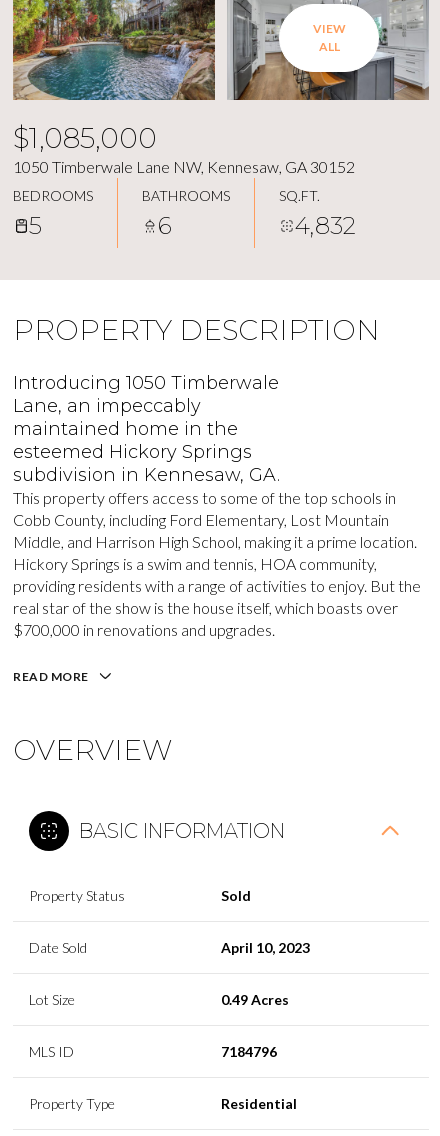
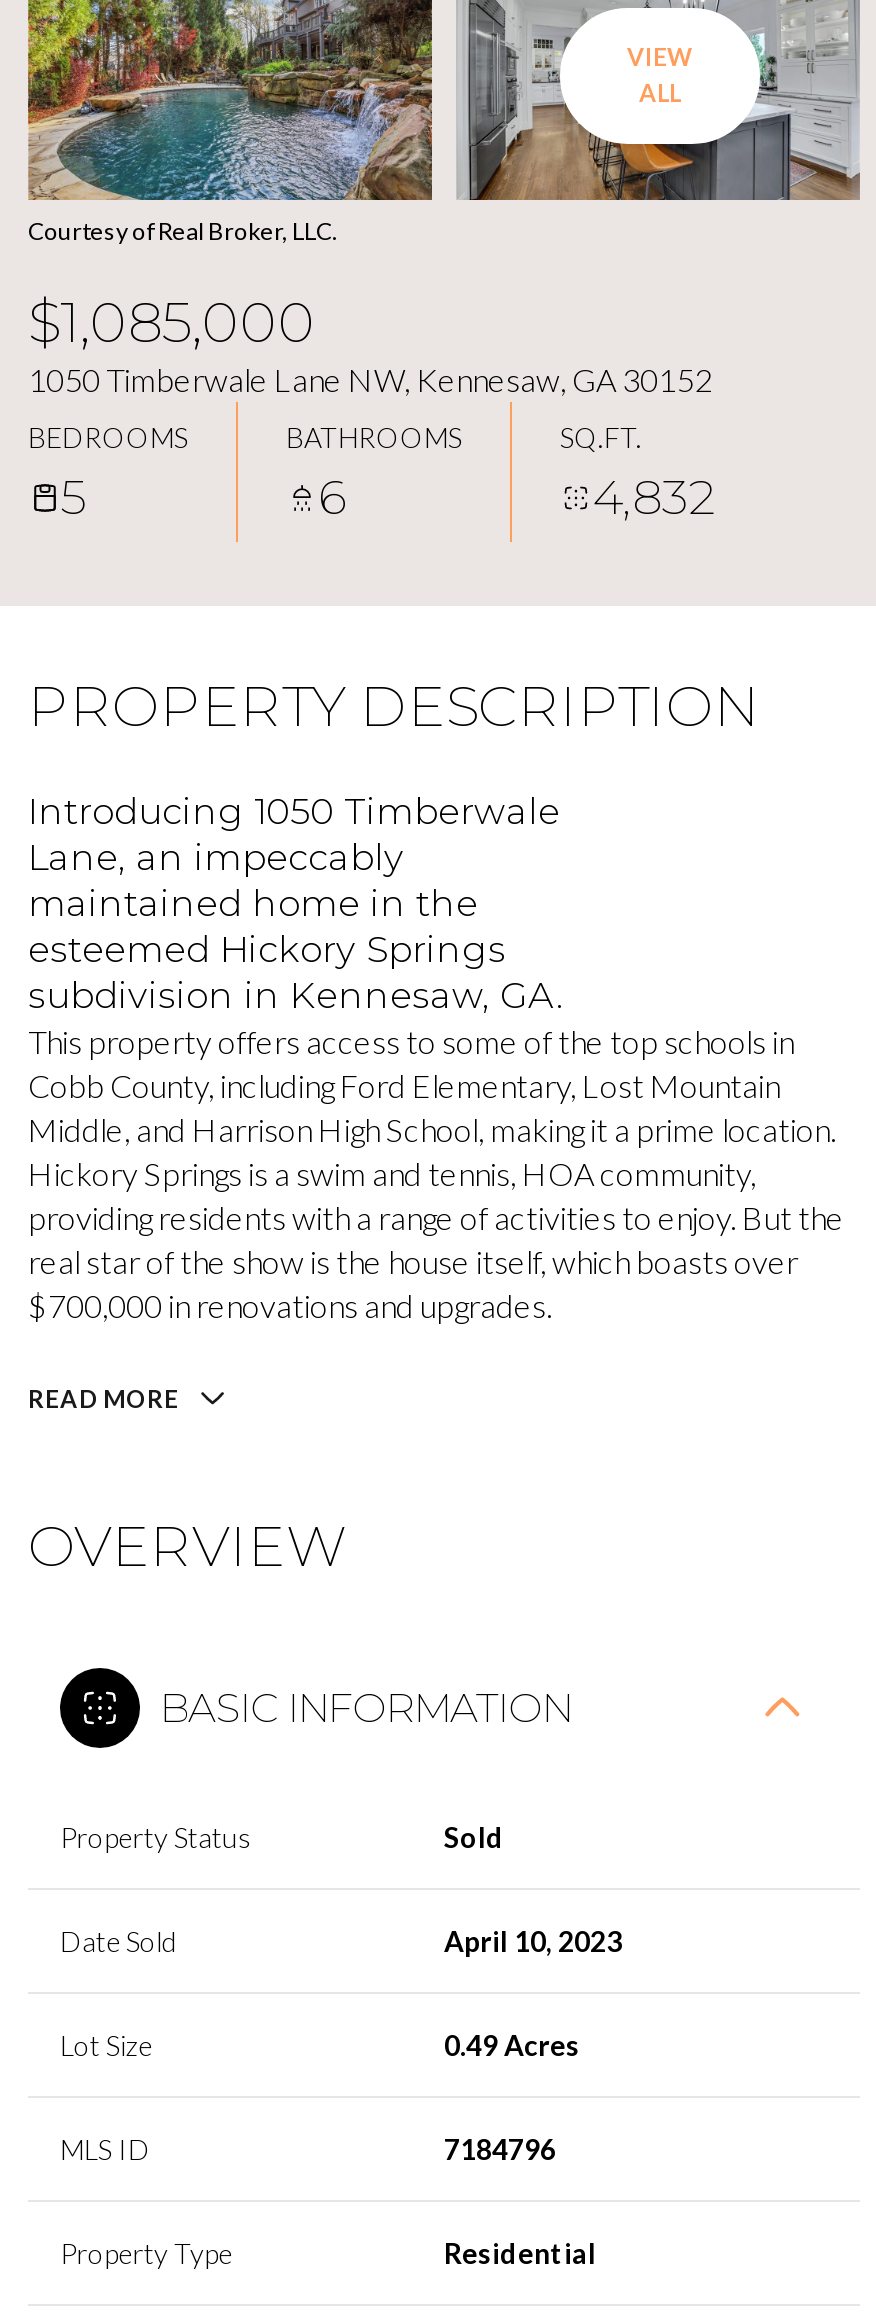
+ Courtesy of Real Broker, LLC.
